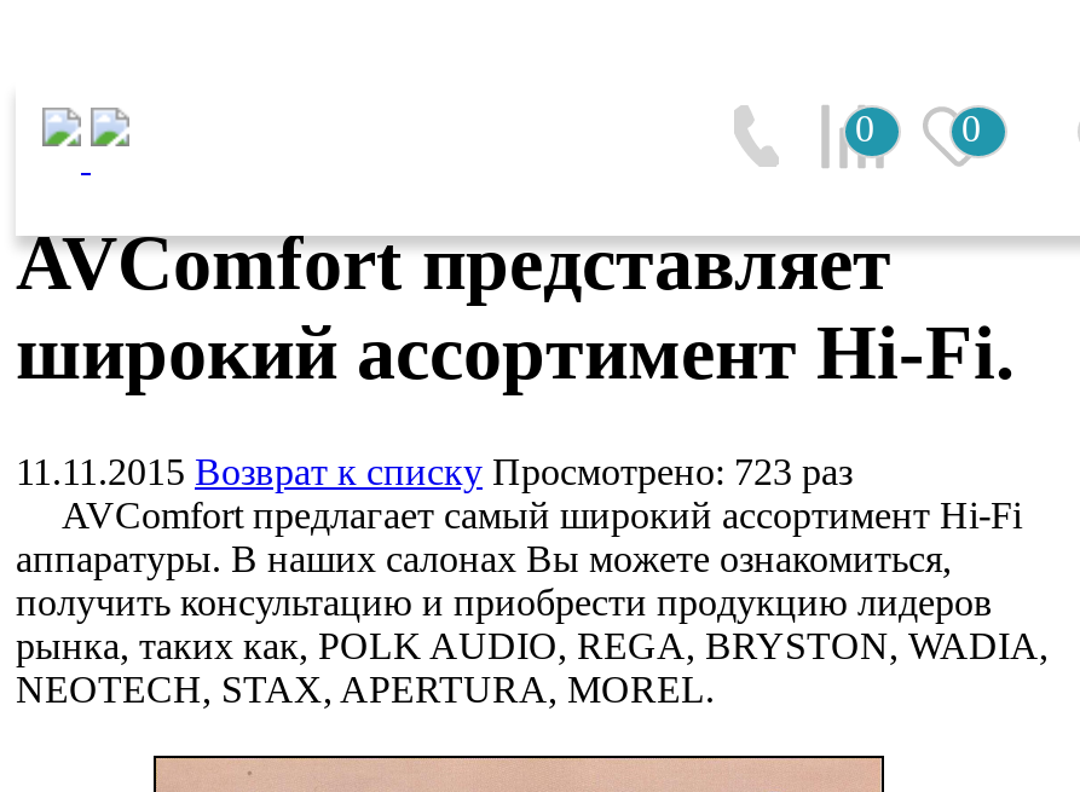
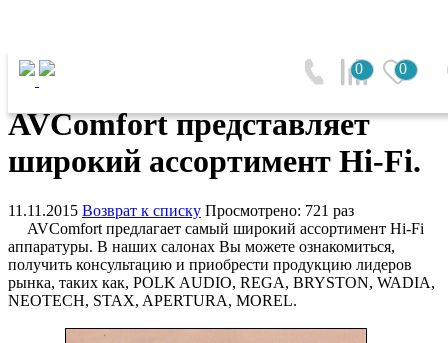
- 11.11.2015 Возврат к списку Просмотрено: 723 раз
+ 11.11.2015 Возврат к списку Просмотрено: 721 раз
